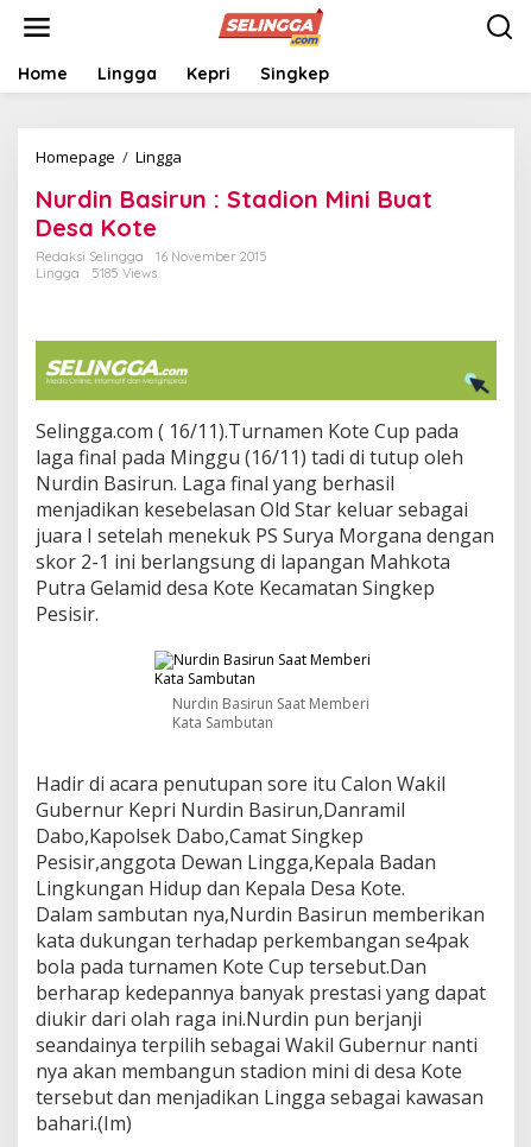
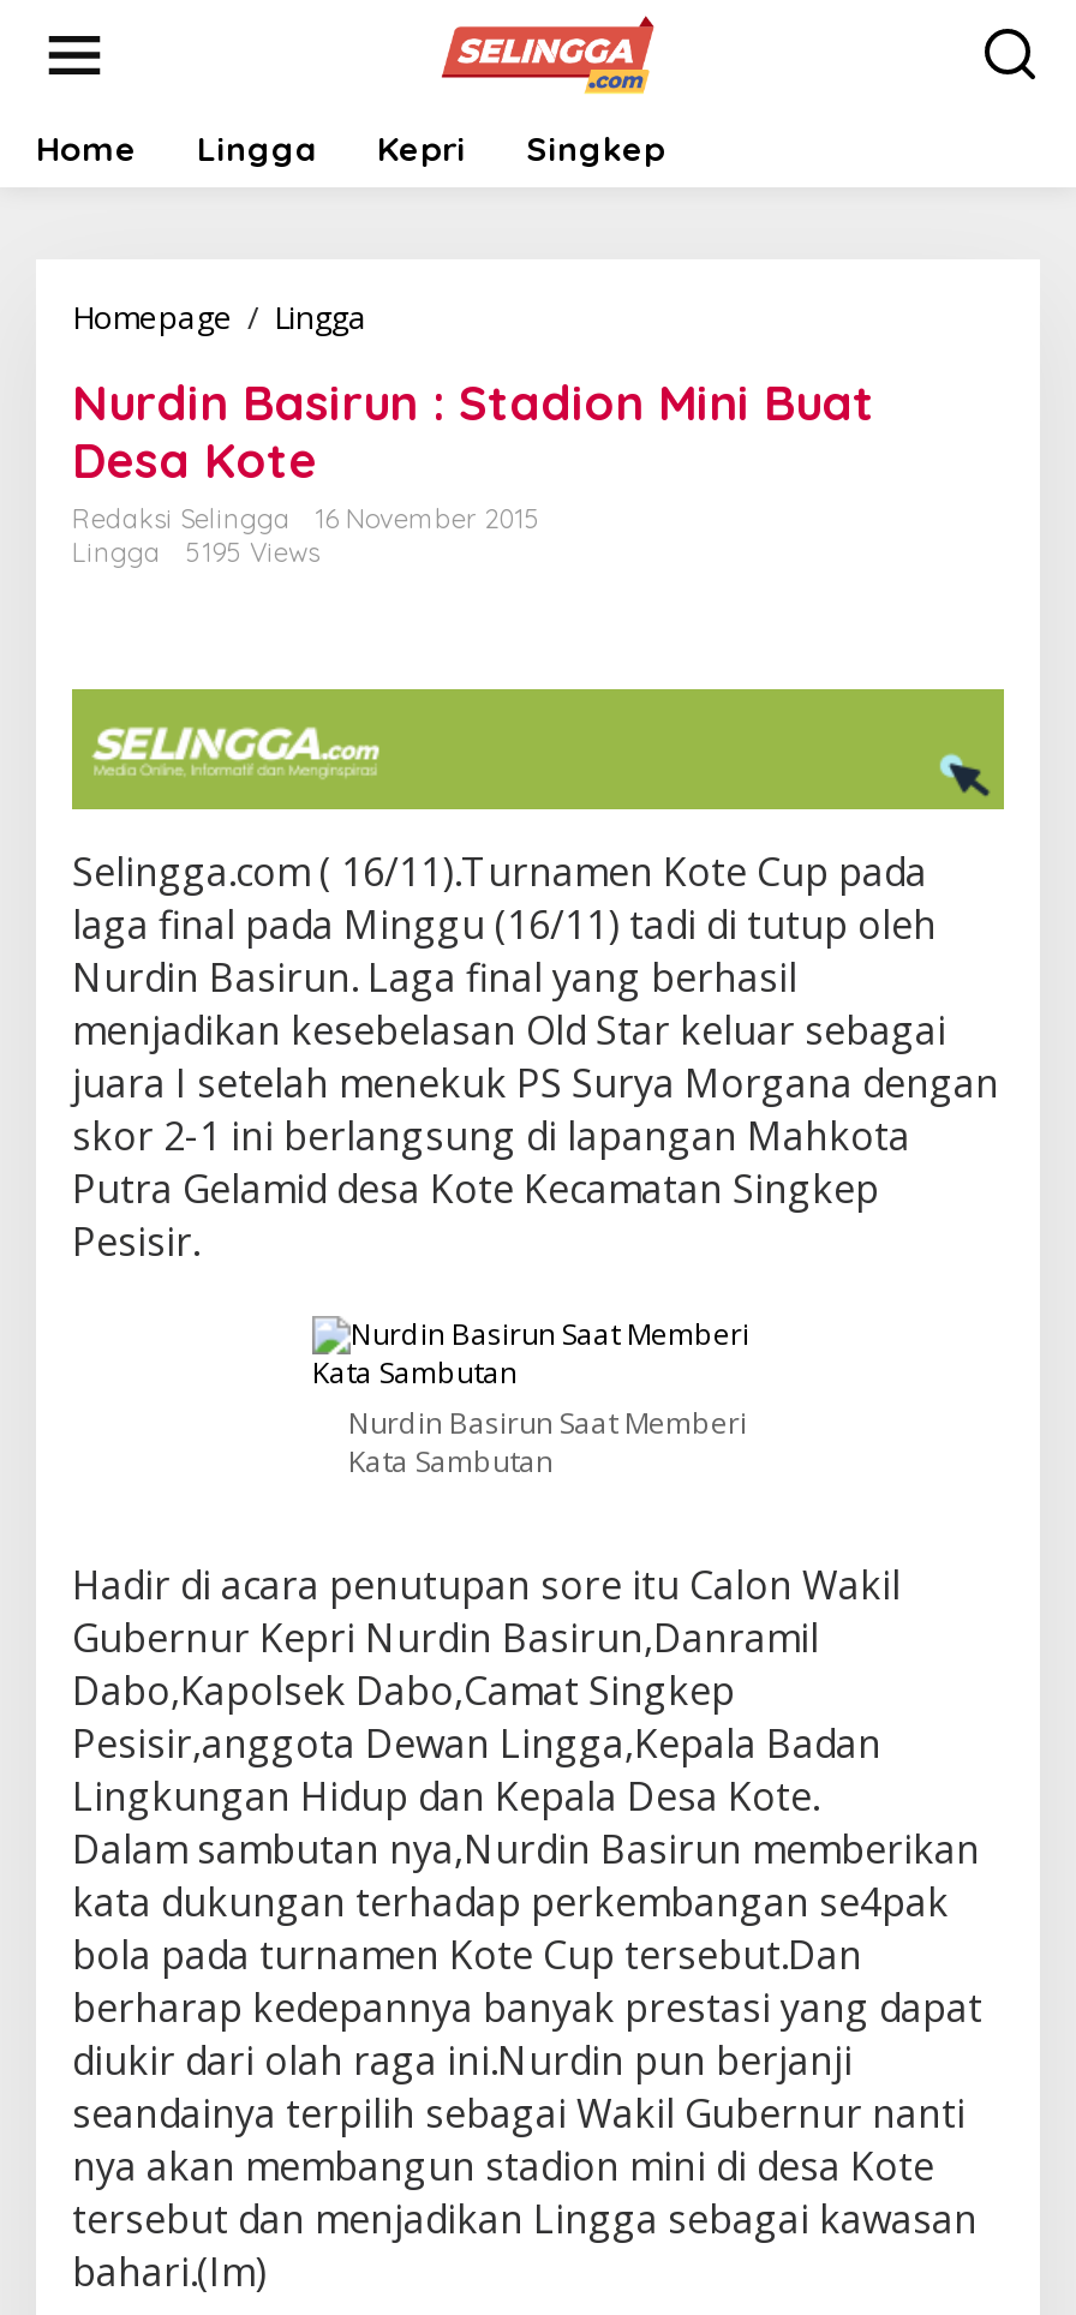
- 5185 Views
+ 5195 Views
